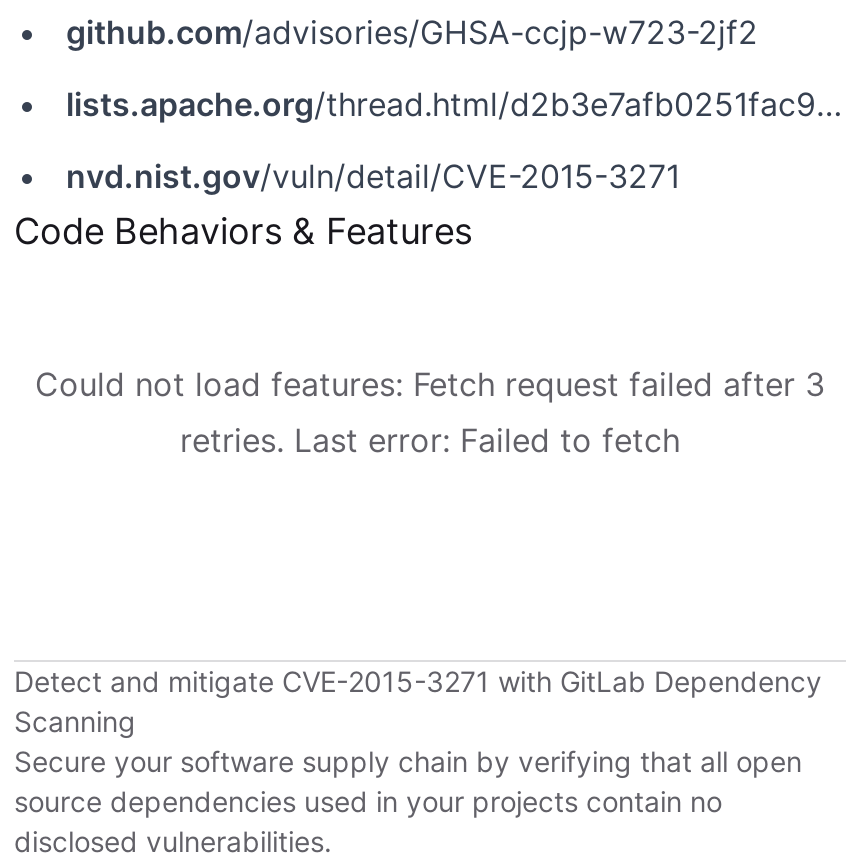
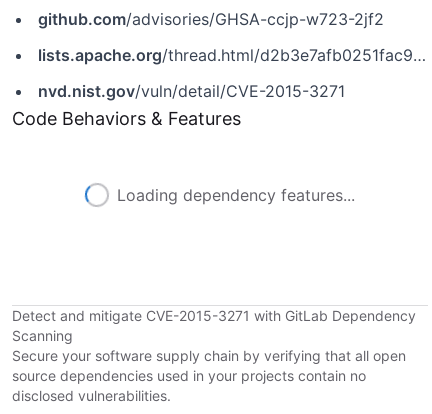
- Could not load features: Fetch request failed after 3
- retries. Last error: Failed to fetch
+ Loading dependency features...
